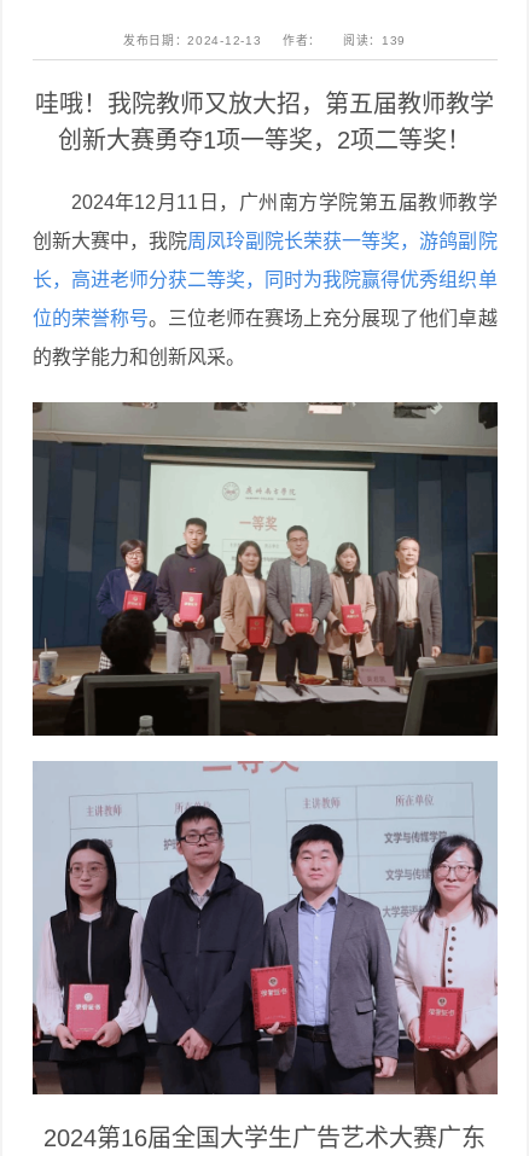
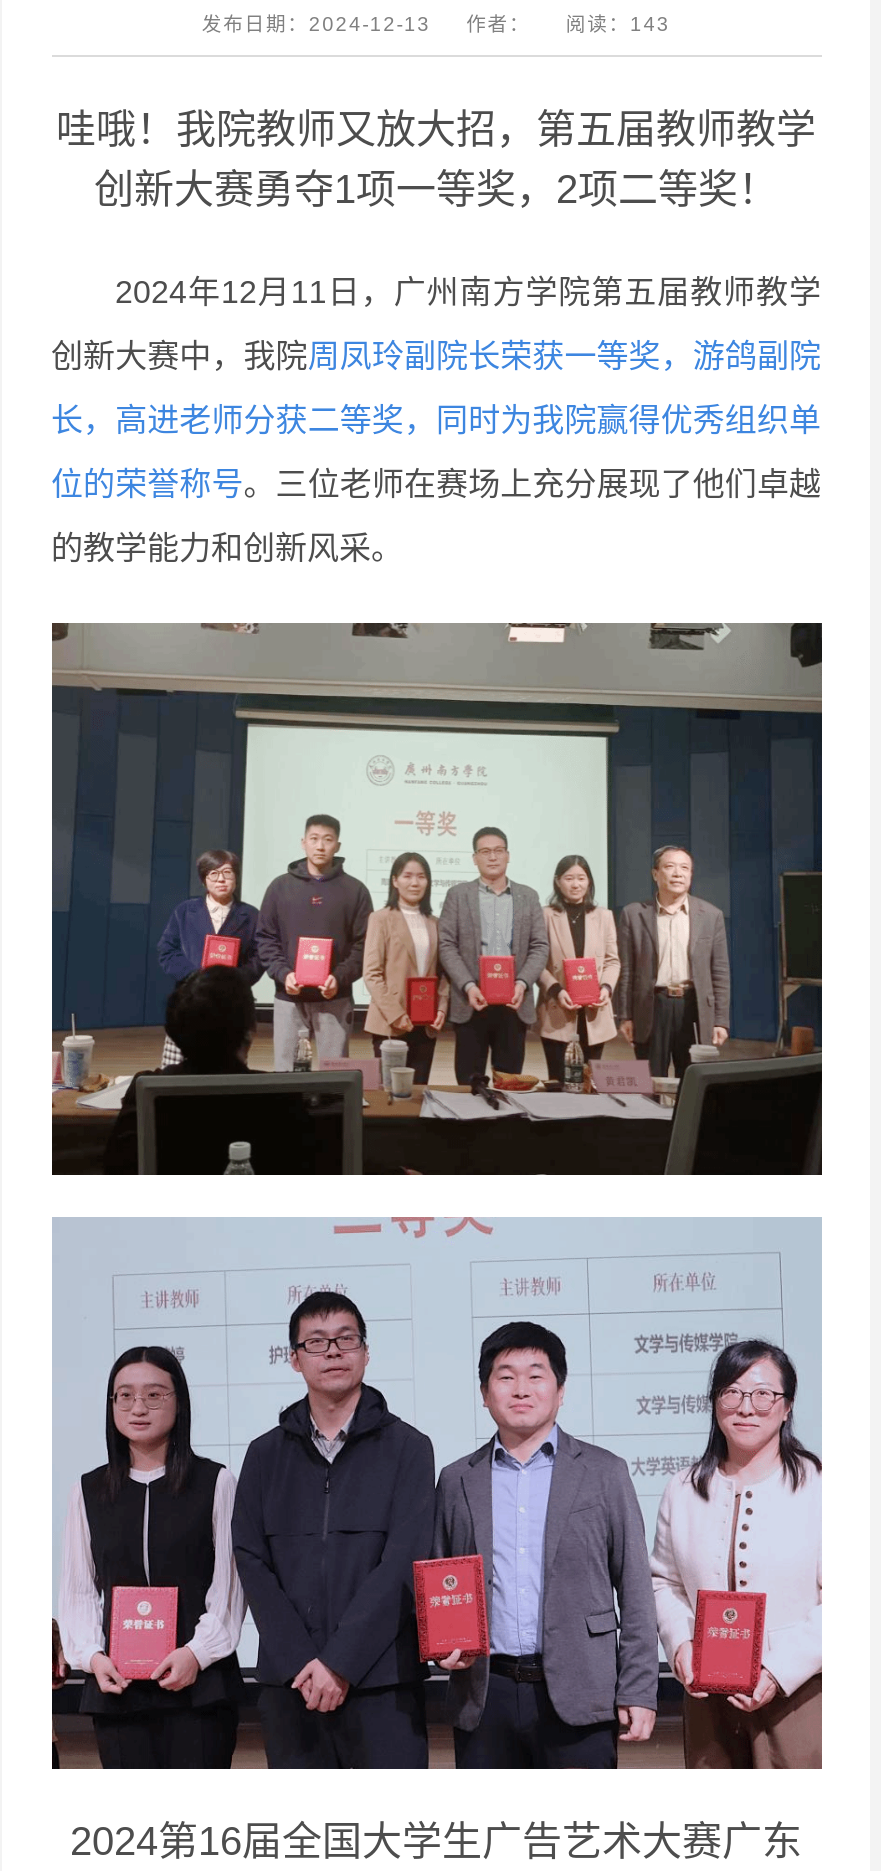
- 发布日期：2024-12-13 作者： 阅读：139
+ 发布日期：2024-12-13 作者： 阅读：143
